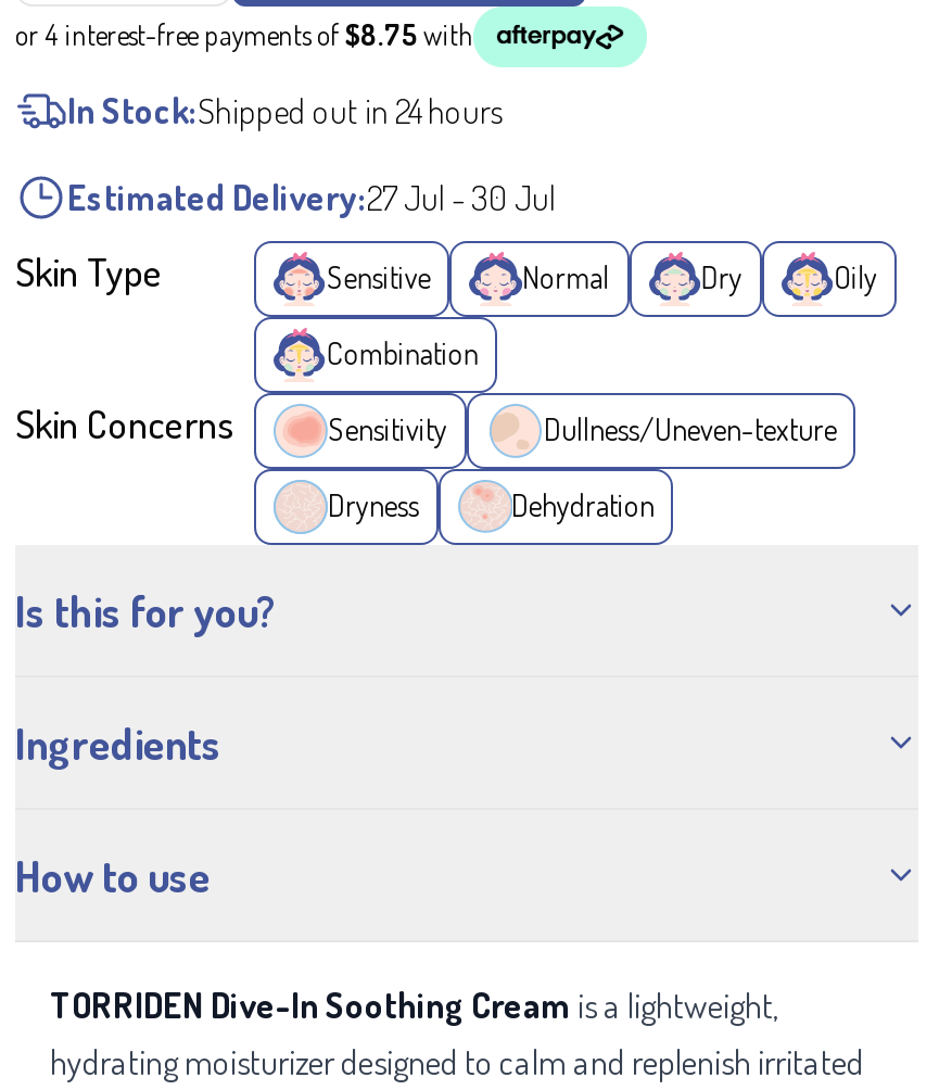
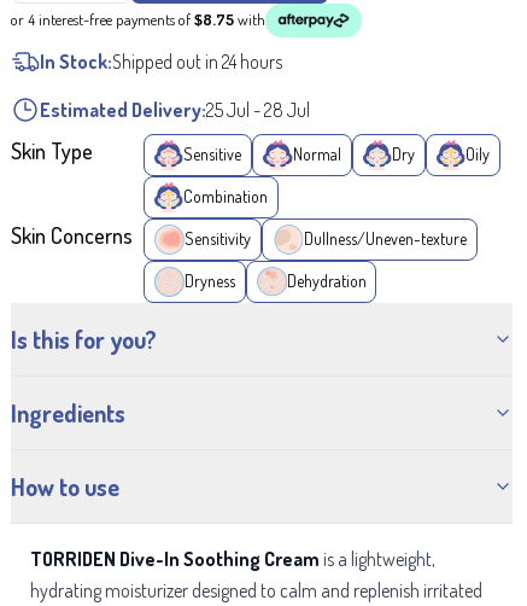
- Estimated Delivery:27 Jul - 30 Jul
+ Estimated Delivery:25 Jul - 28 Jul
